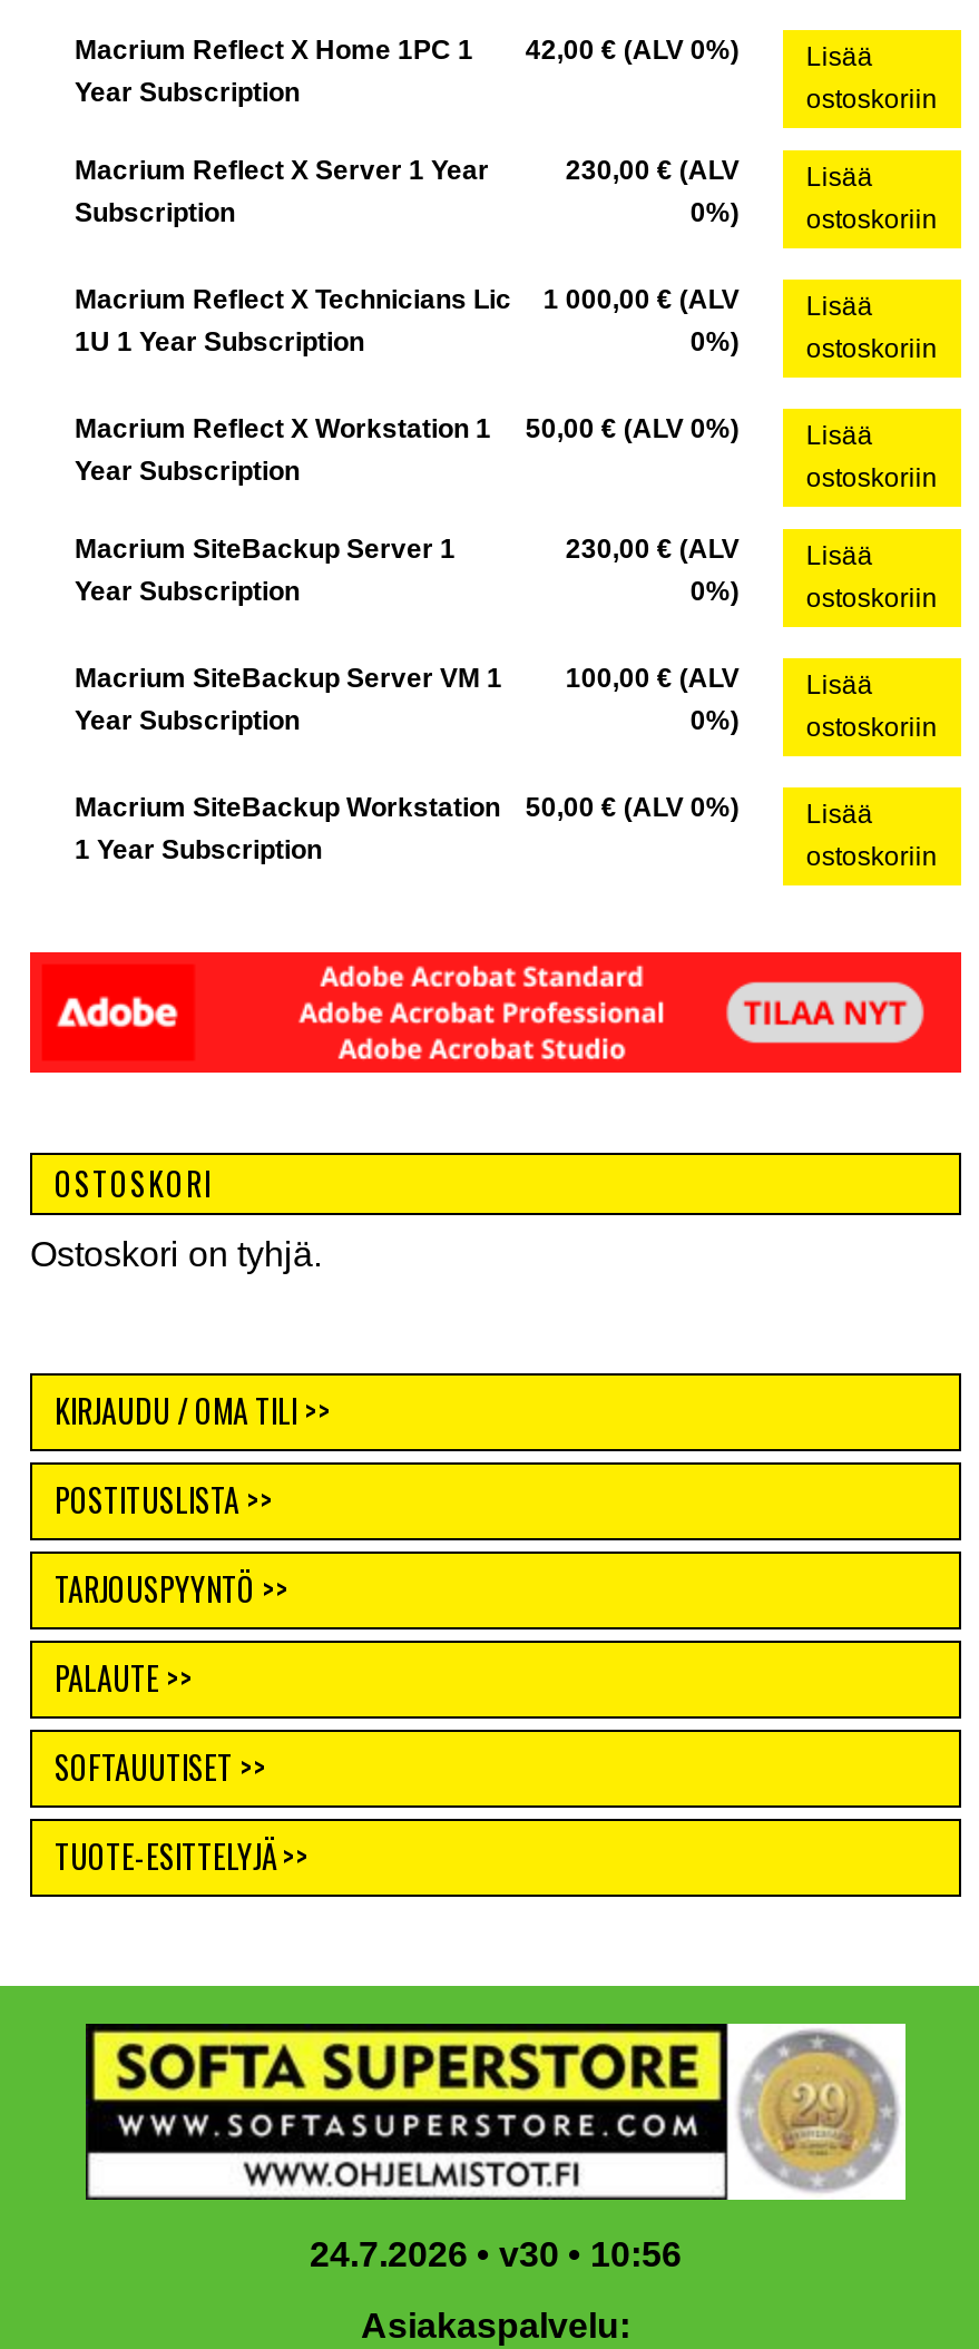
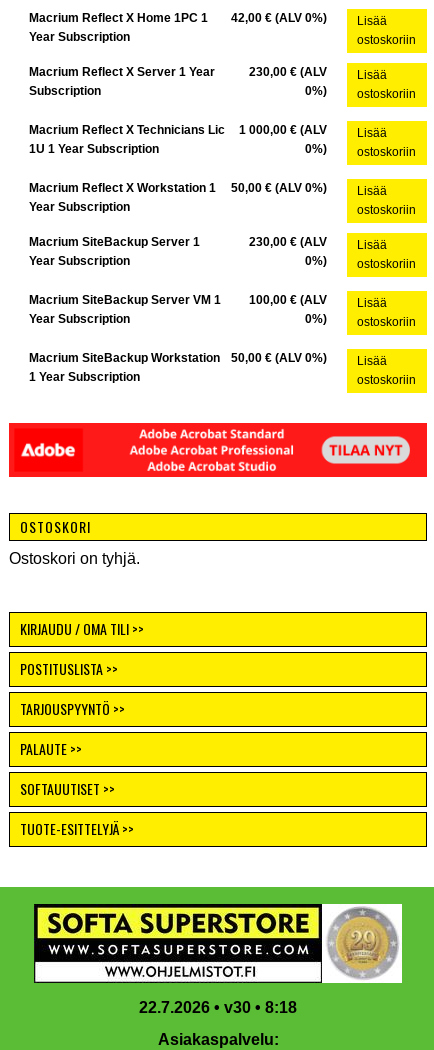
- 24.7.2026 • v30 • 10:56
+ 22.7.2026 • v30 • 8:18
